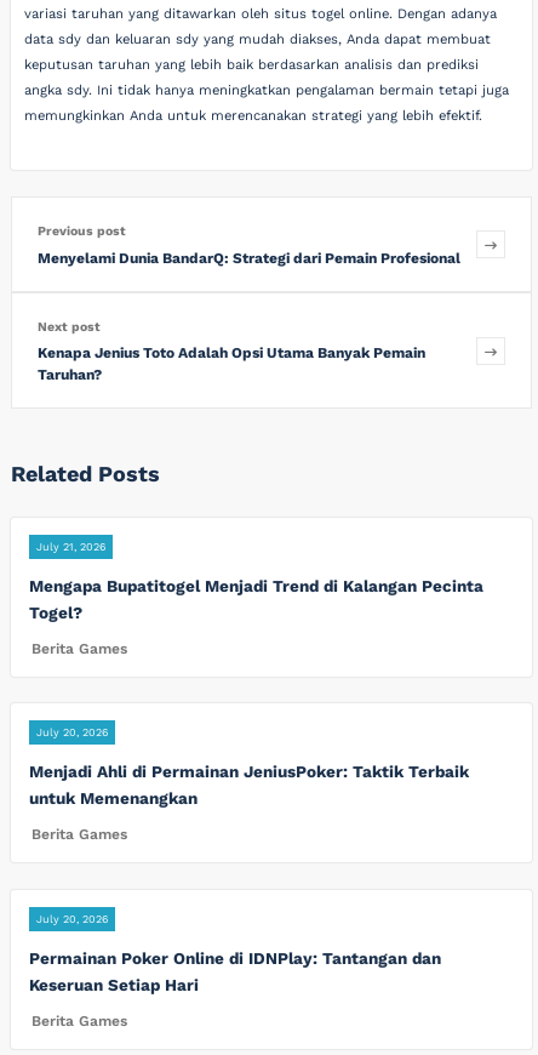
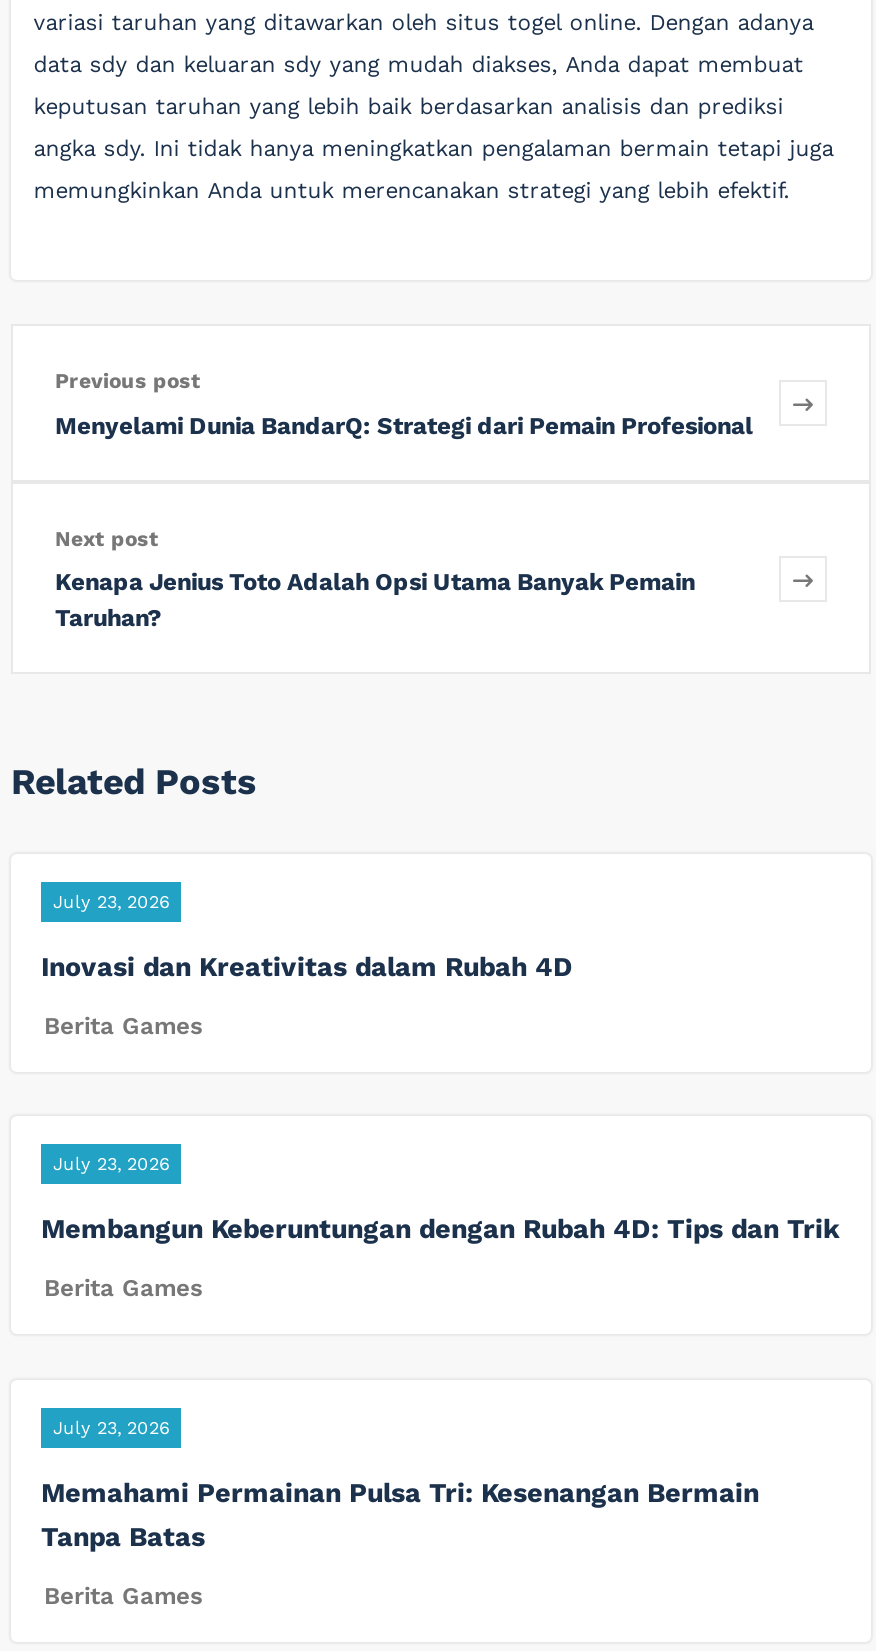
- July 21, 2026
+ July 23, 2026

- Mengapa Bupatitogel Menjadi Trend di Kalangan Pecinta
- Togel?
+ Inovasi dan Kreativitas dalam Rubah 4D

- July 20, 2026
+ July 23, 2026

- Menjadi Ahli di Permainan JeniusPoker: Taktik Terbaik
- untuk Memenangkan
+ Membangun Keberuntungan dengan Rubah 4D: Tips dan Trik

- July 20, 2026
+ July 23, 2026

- Permainan Poker Online di IDNPlay: Tantangan dan
- Keseruan Setiap Hari
+ Memahami Permainan Pulsa Tri: Kesenangan Bermain
+ Tanpa Batas
